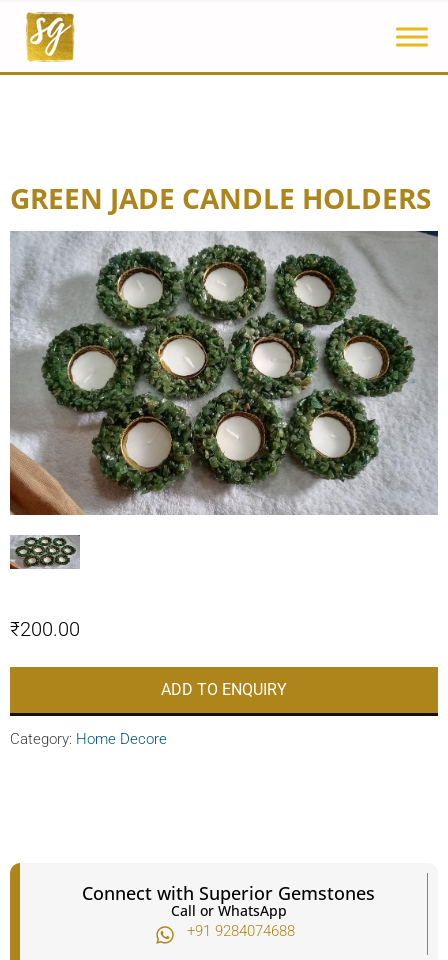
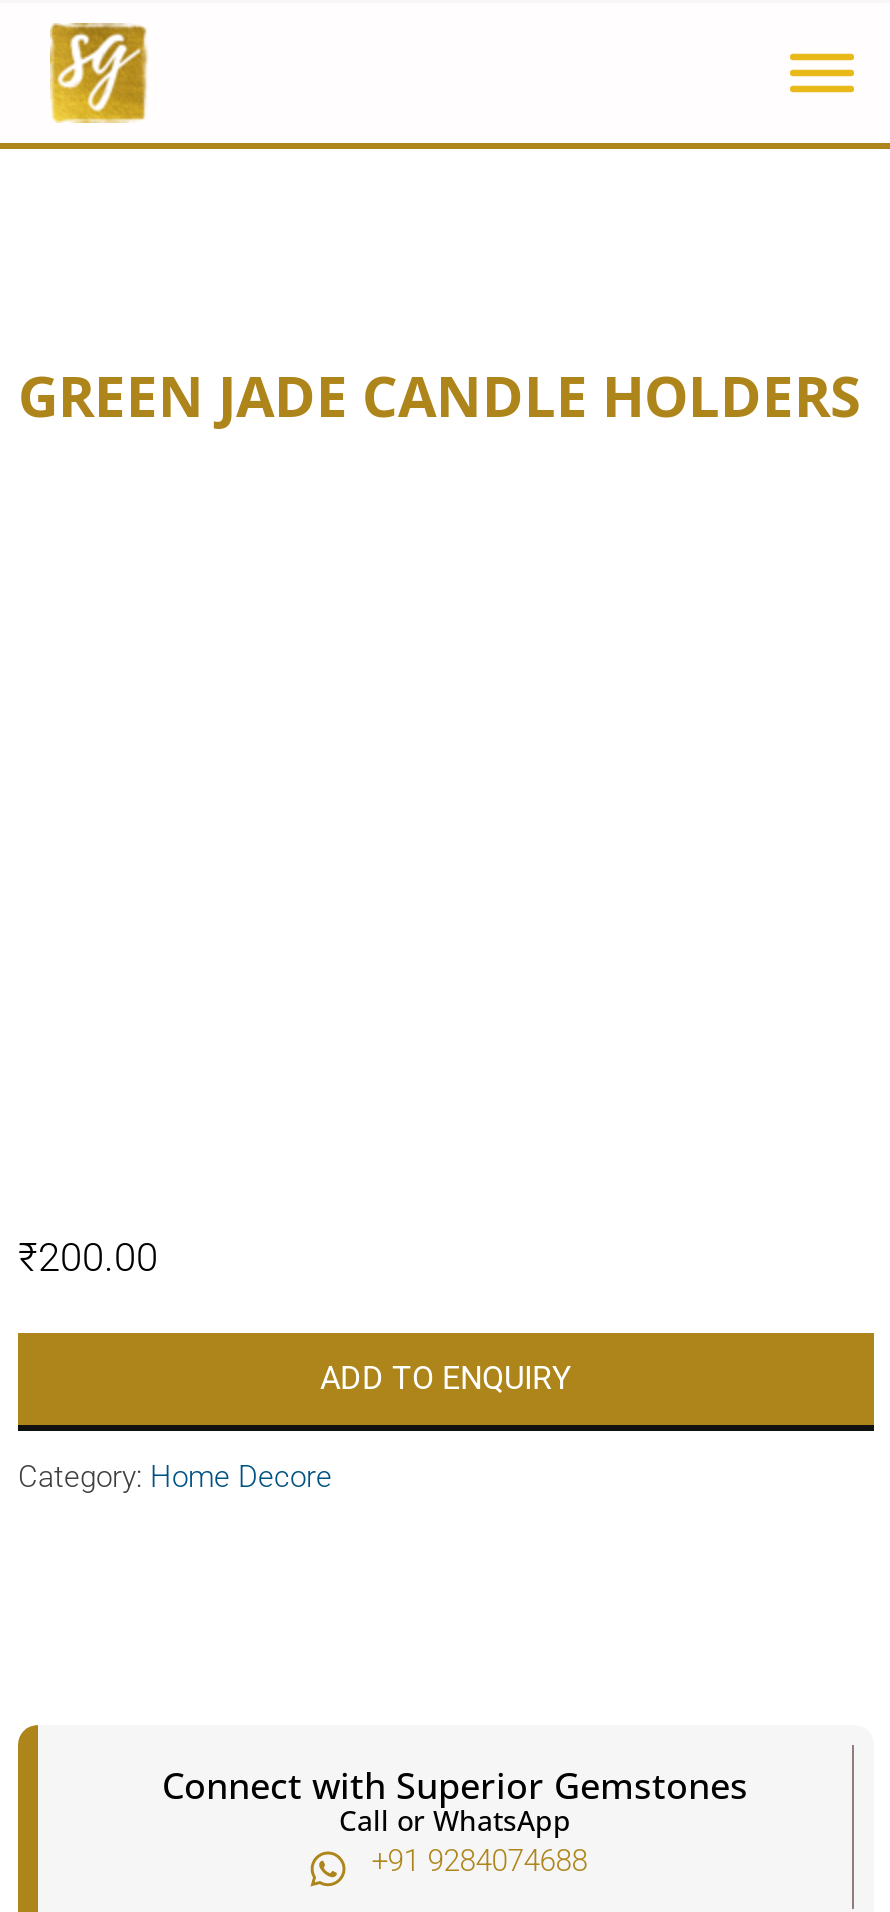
- [image]

- [image]
